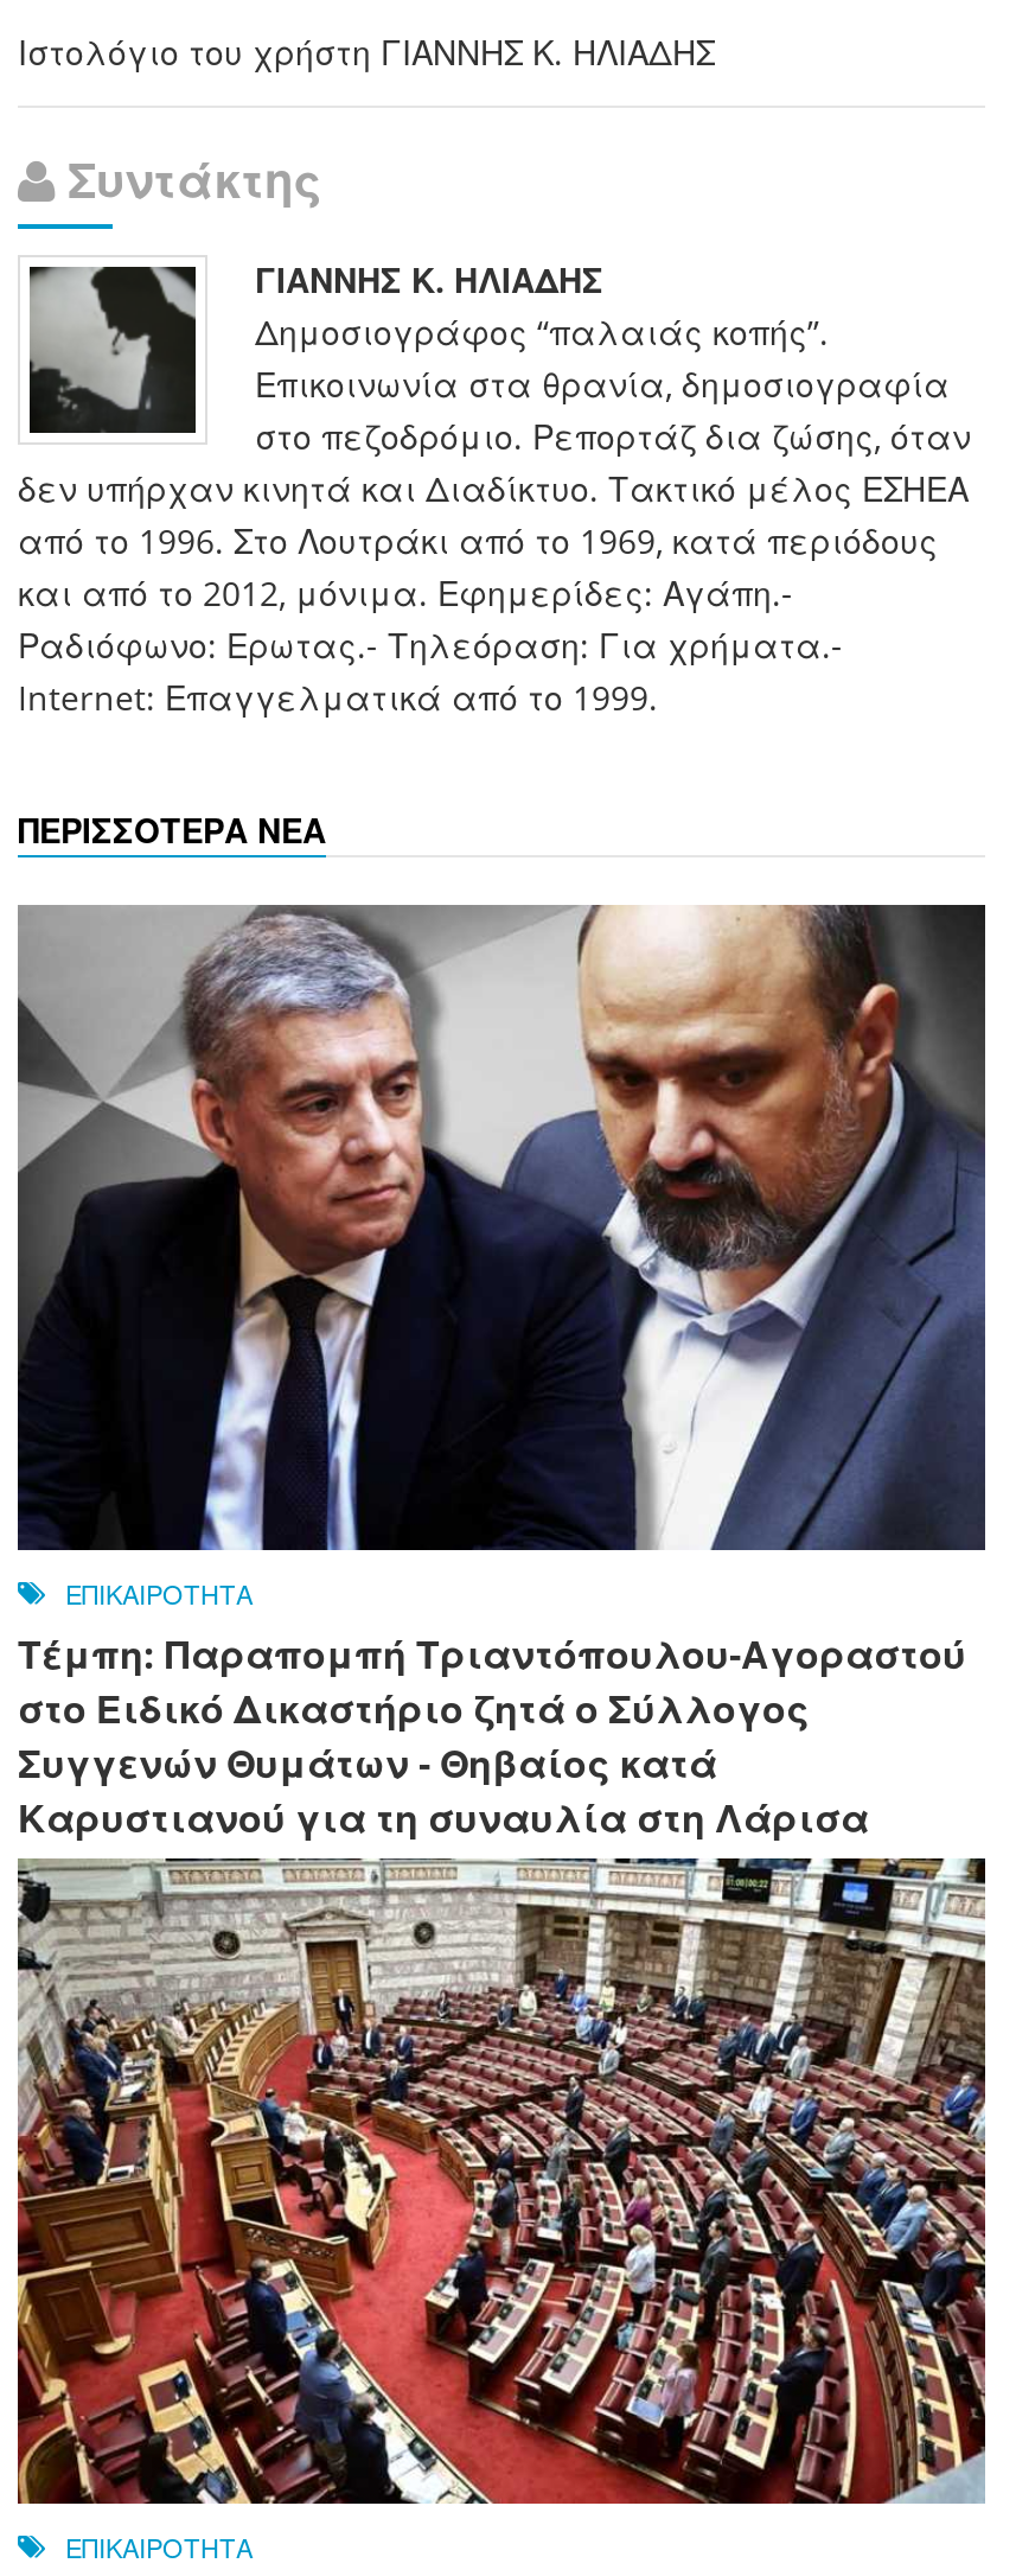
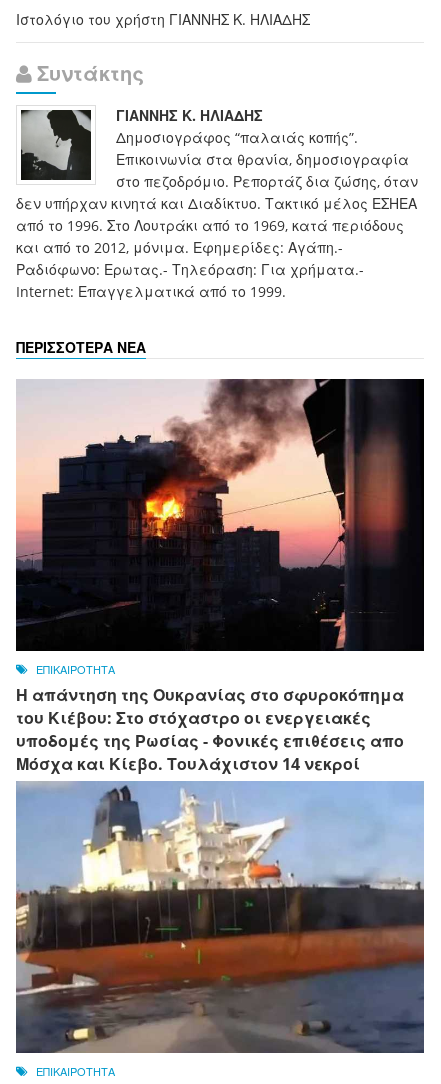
- [image]
- Τέμπη: Παραπομπή Τριαντόπουλου-Αγοραστού
- στο Ειδικό Δικαστήριο ζητά ο Σύλλογος
- Συγγενών Θυμάτων - Θηβαίος κατά
- Καρυστιανού για τη συναυλία στη Λάρισα
+ [image]
+ Η απάντηση της Ουκρανίας στο σφυροκόπημα
+ του Κιέβου: Στο στόχαστρο οι ενεργειακές
+ υποδομές της Ρωσίας - Φονικές επιθέσεις απο
+ Μόσχα και Κίεβο. Τουλάχιστον 14 νεκροί

- [image]
+ [image]
